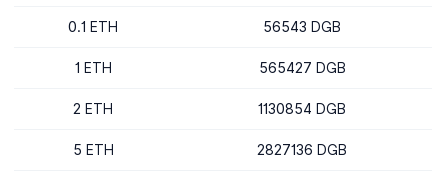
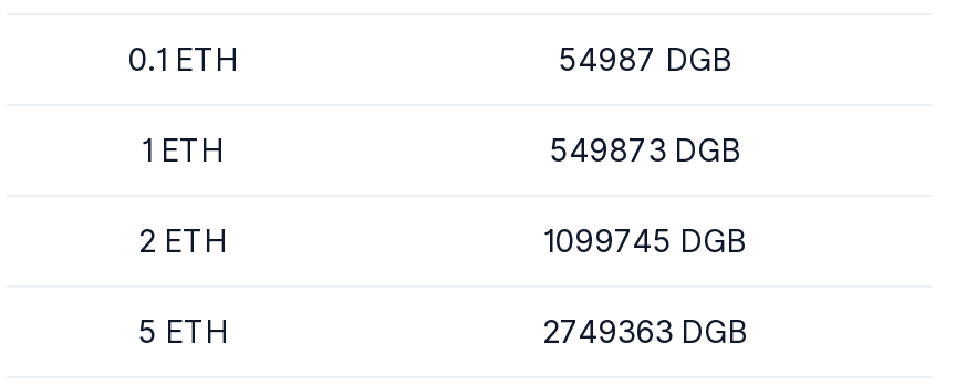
- 56543 DGB
+ 54987 DGB

- 565427 DGB
+ 549873 DGB

- 1130854 DGB
+ 1099745 DGB

- 2827136 DGB
+ 2749363 DGB
